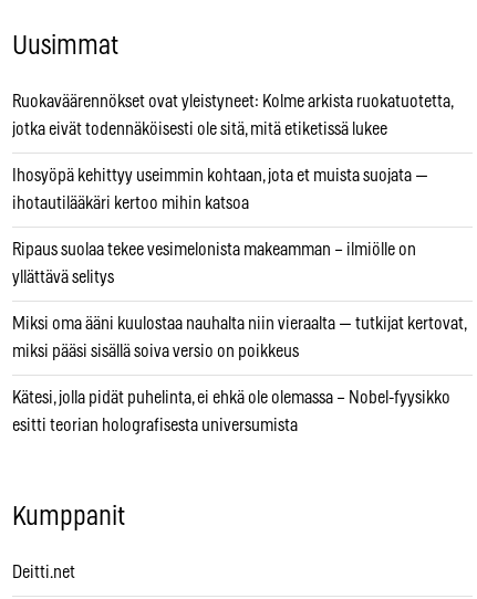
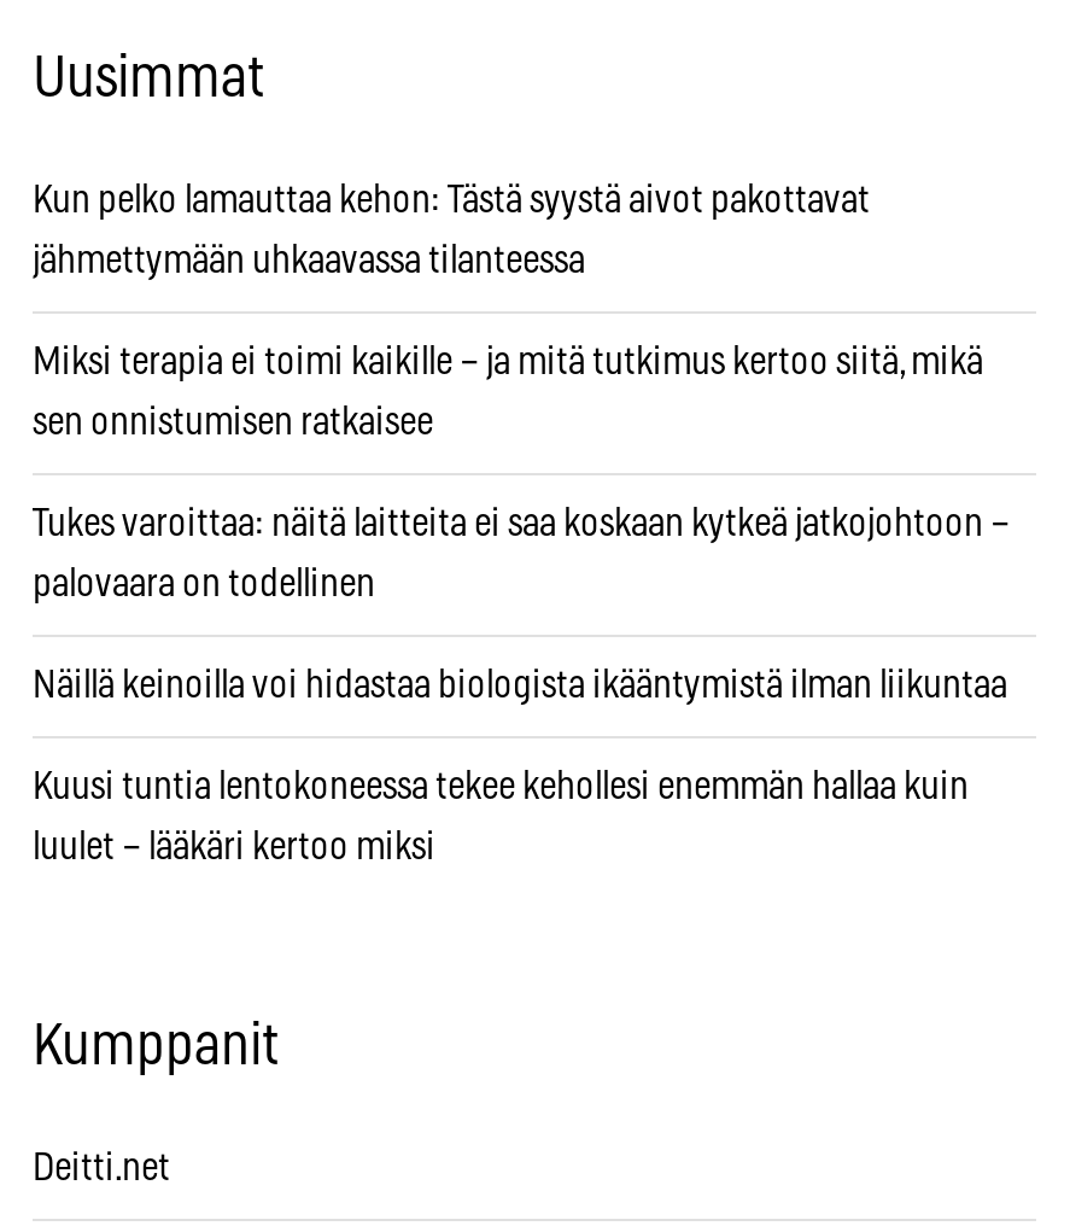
- Ruokaväärennökset ovat yleistyneet: Kolme arkista ruokatuotetta,
- jotka eivät todennäköisesti ole sitä, mitä etiketissä lukee
- Ihosyöpä kehittyy useimmin kohtaan, jota et muista suojata —
- ihotautilääkäri kertoo mihin katsoa
- Ripaus suolaa tekee vesimelonista makeamman – ilmiölle on
- yllättävä selitys
- Miksi oma ääni kuulostaa nauhalta niin vieraalta — tutkijat kertovat,
- miksi pääsi sisällä soiva versio on poikkeus
- Kätesi, jolla pidät puhelinta, ei ehkä ole olemassa – Nobel-fyysikko
- esitti teorian holografisesta universumista
+ Kun pelko lamauttaa kehon: Tästä syystä aivot pakottavat
+ jähmettymään uhkaavassa tilanteessa
+ Miksi terapia ei toimi kaikille – ja mitä tutkimus kertoo siitä, mikä
+ sen onnistumisen ratkaisee
+ Tukes varoittaa: näitä laitteita ei saa koskaan kytkeä jatkojohtoon –
+ palovaara on todellinen
+ Näillä keinoilla voi hidastaa biologista ikääntymistä ilman liikuntaa
+ Kuusi tuntia lentokoneessa tekee kehollesi enemmän hallaa kuin
+ luulet – lääkäri kertoo miksi
